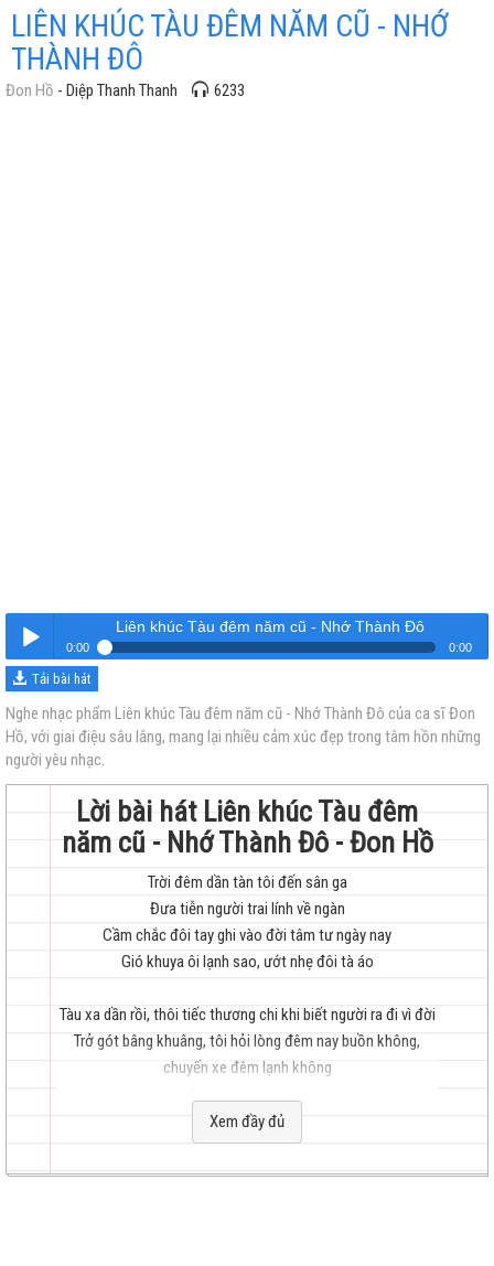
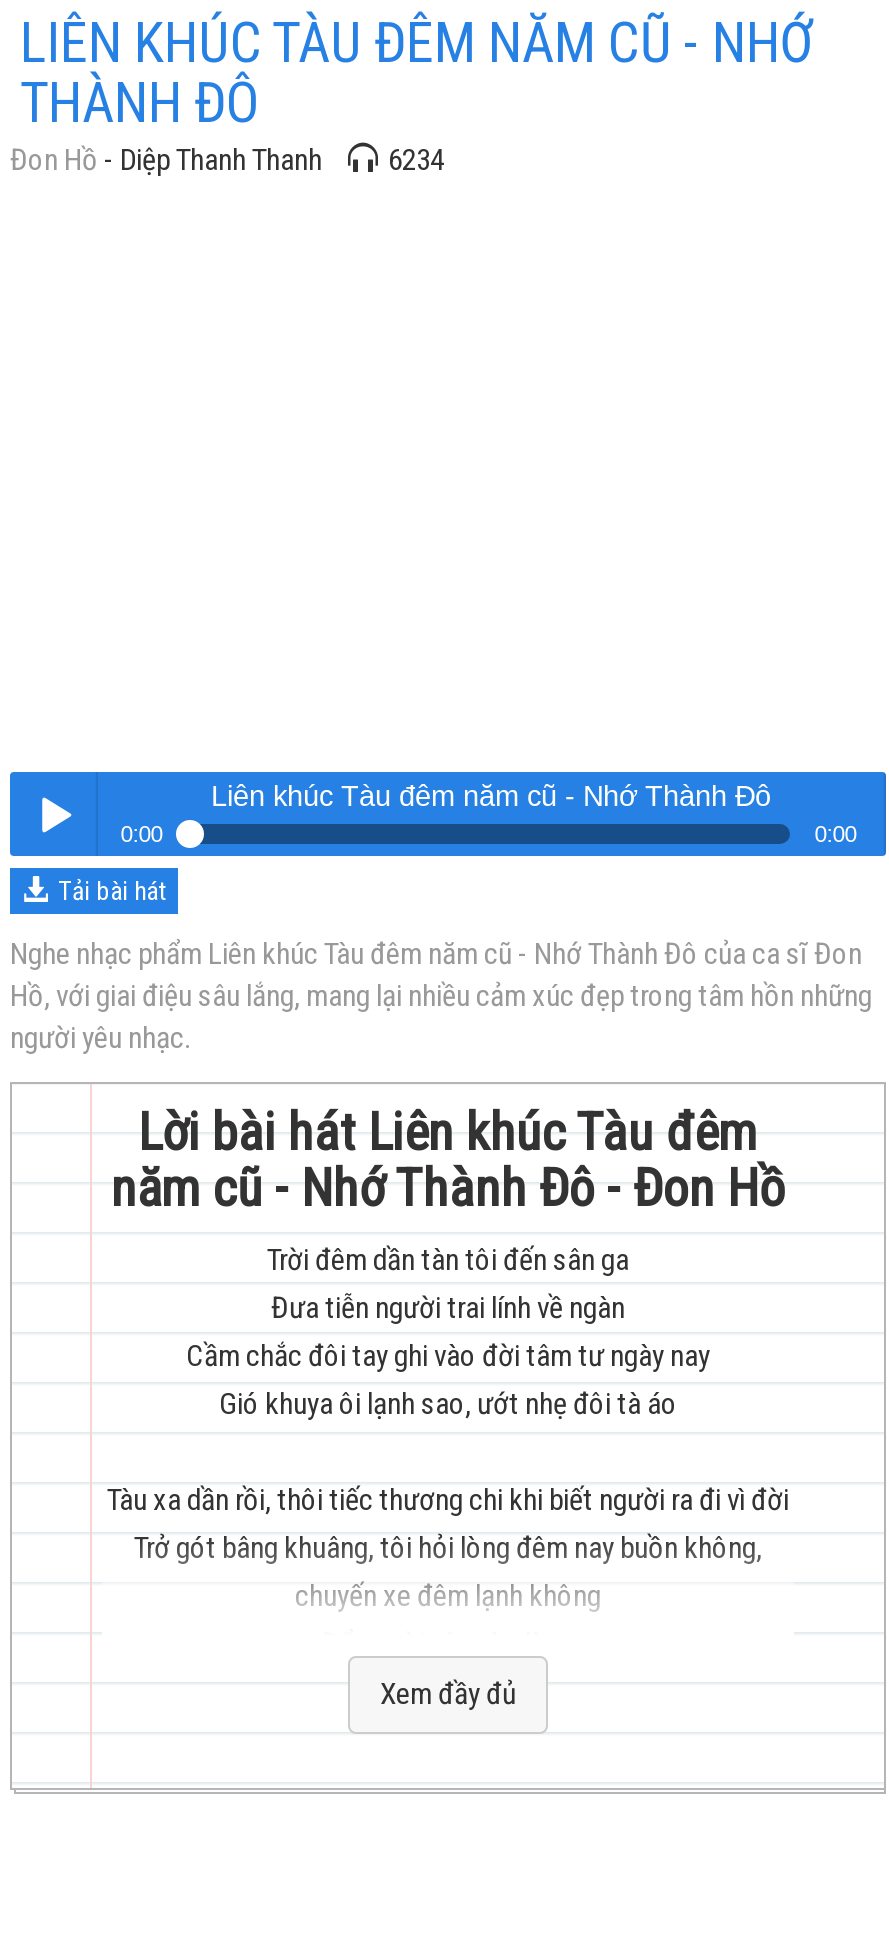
- Đon Hồ - Diệp Thanh Thanh 6233
+ Đon Hồ - Diệp Thanh Thanh 6234
